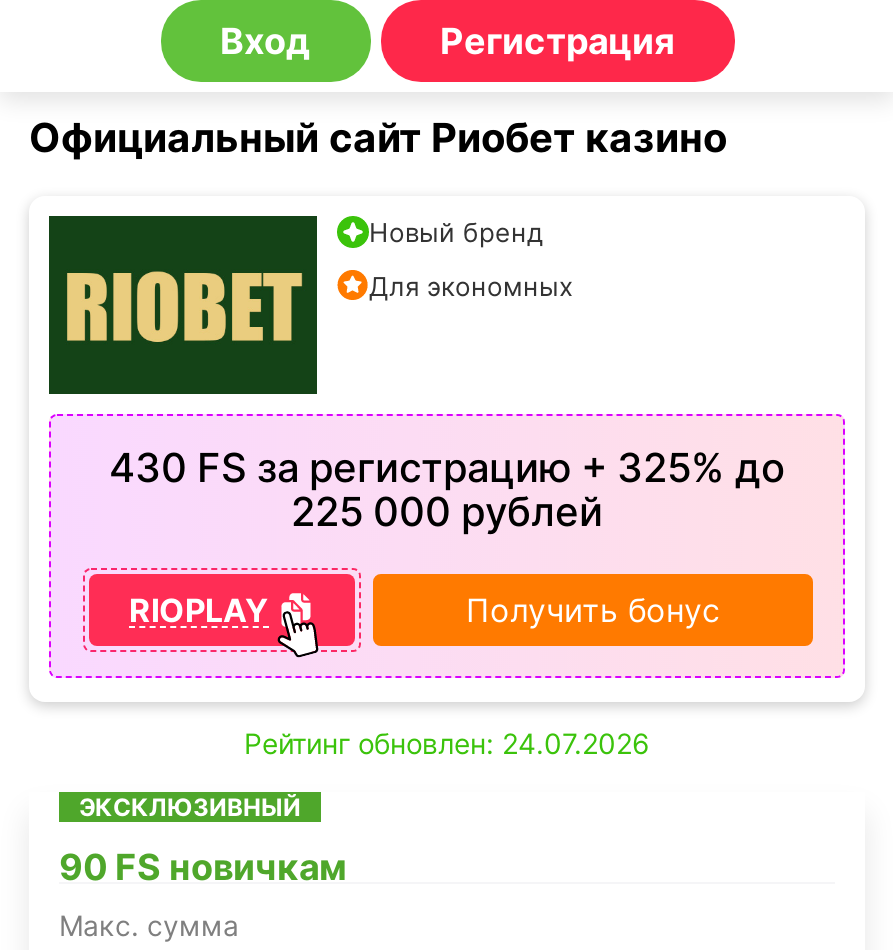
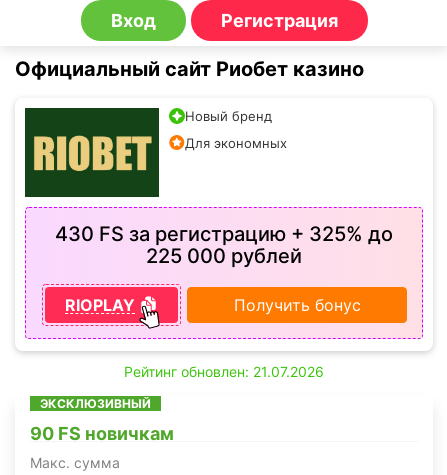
- Рейтинг обновлен: 24.07.2026
+ Рейтинг обновлен: 21.07.2026
